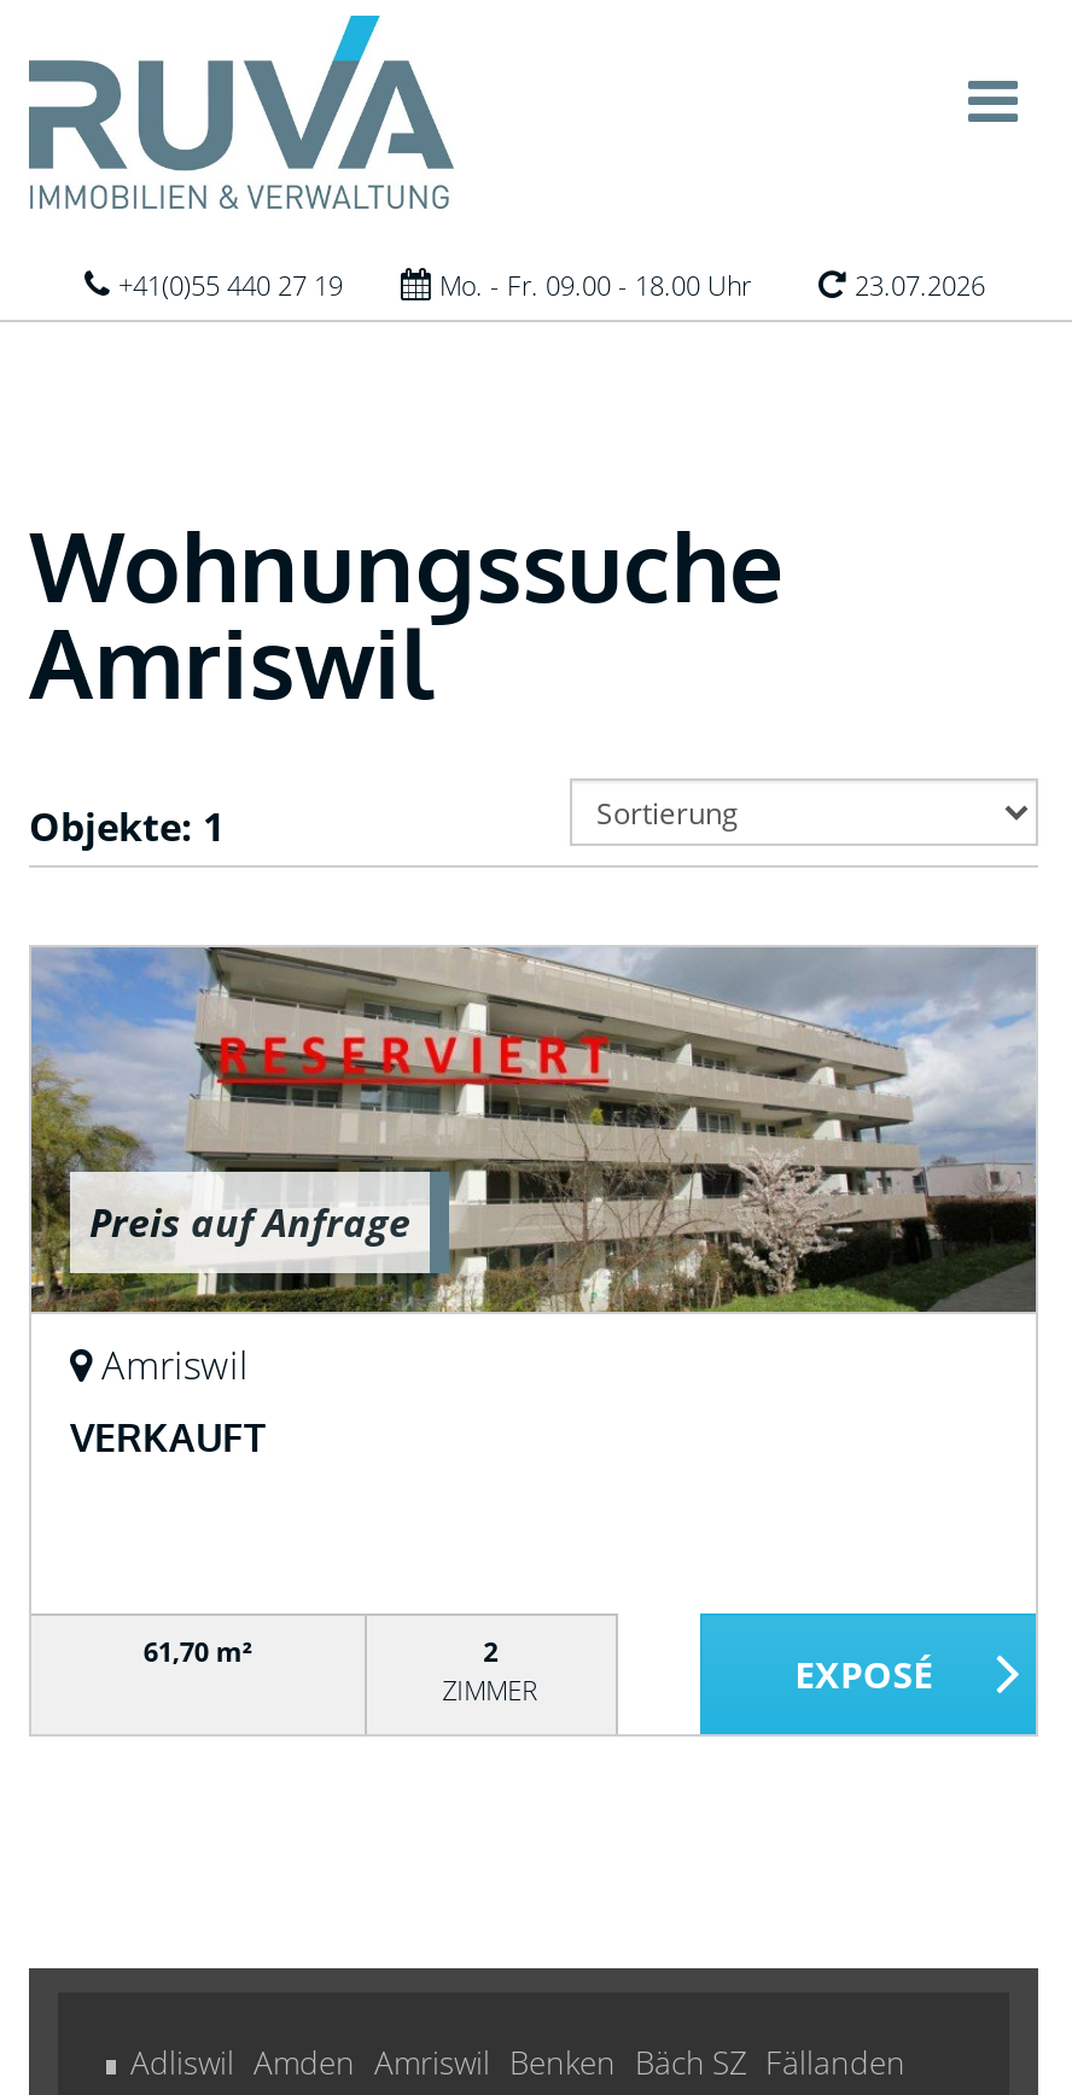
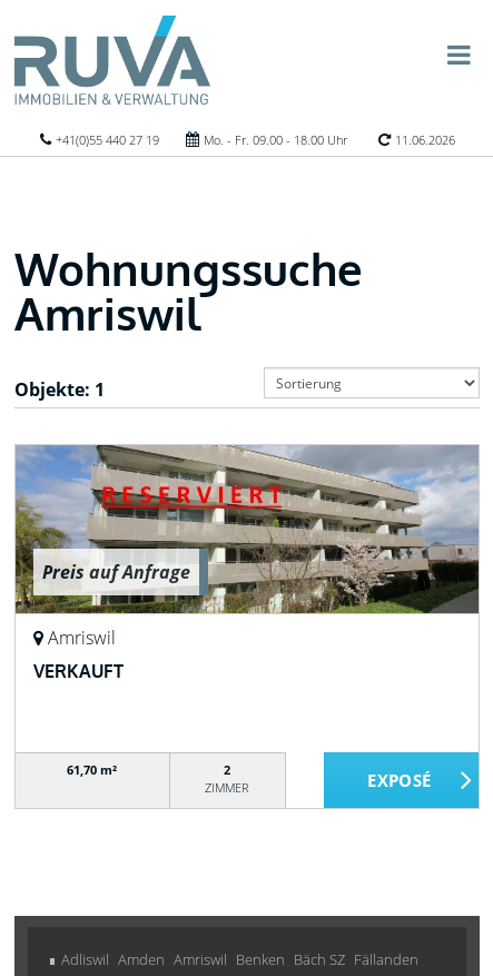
- 23.07.2026
+ 11.06.2026
